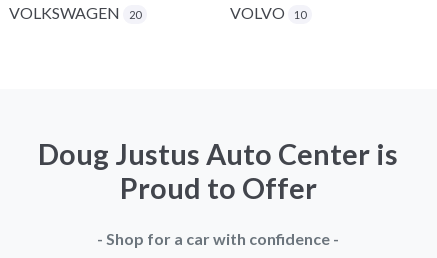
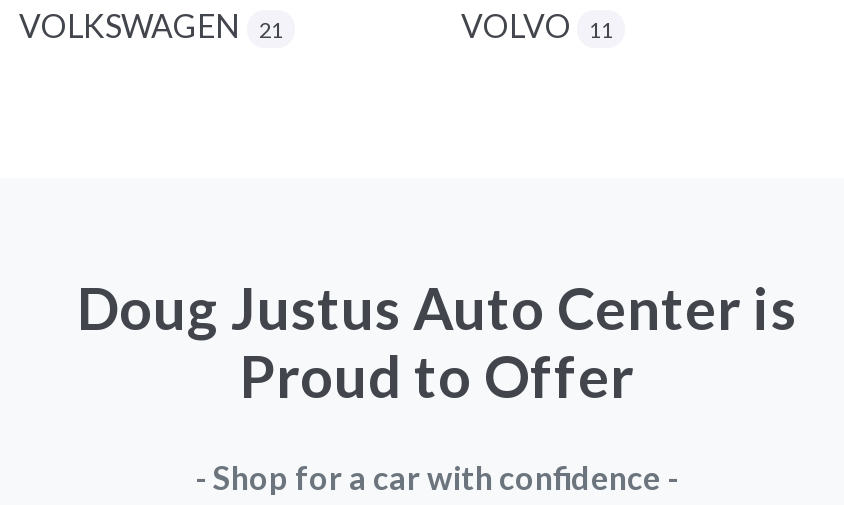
- VOLKSWAGEN 20
+ VOLKSWAGEN 21

- VOLVO 10
+ VOLVO 11
